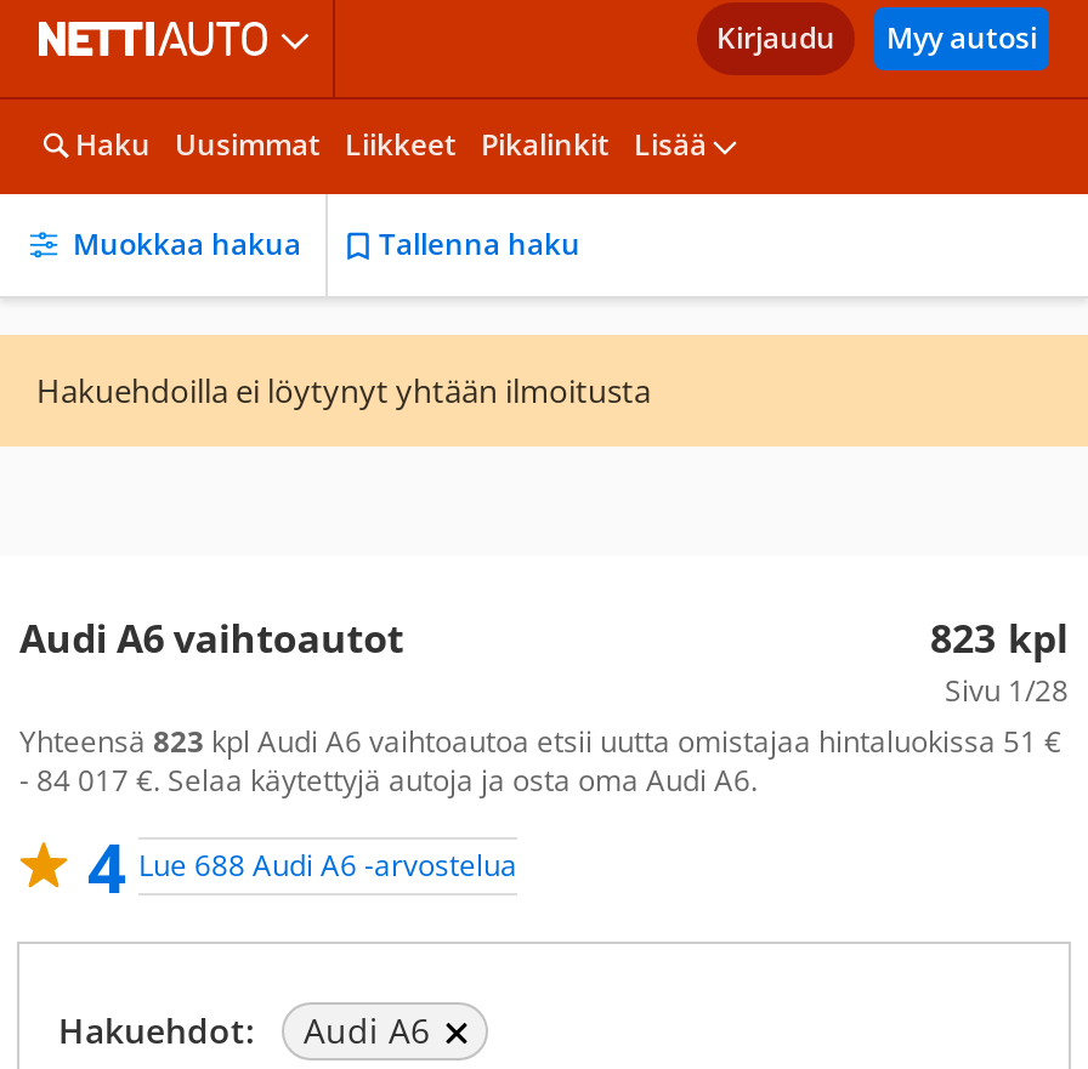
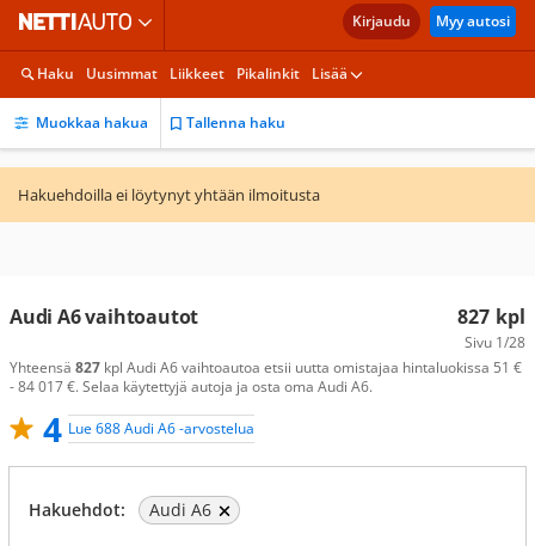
- 823 kpl
+ 827 kpl

- Yhteensä 823 kpl Audi A6 vaihtoautoa etsii uutta omistajaa hintaluokissa 51 €
+ Yhteensä 827 kpl Audi A6 vaihtoautoa etsii uutta omistajaa hintaluokissa 51 €
